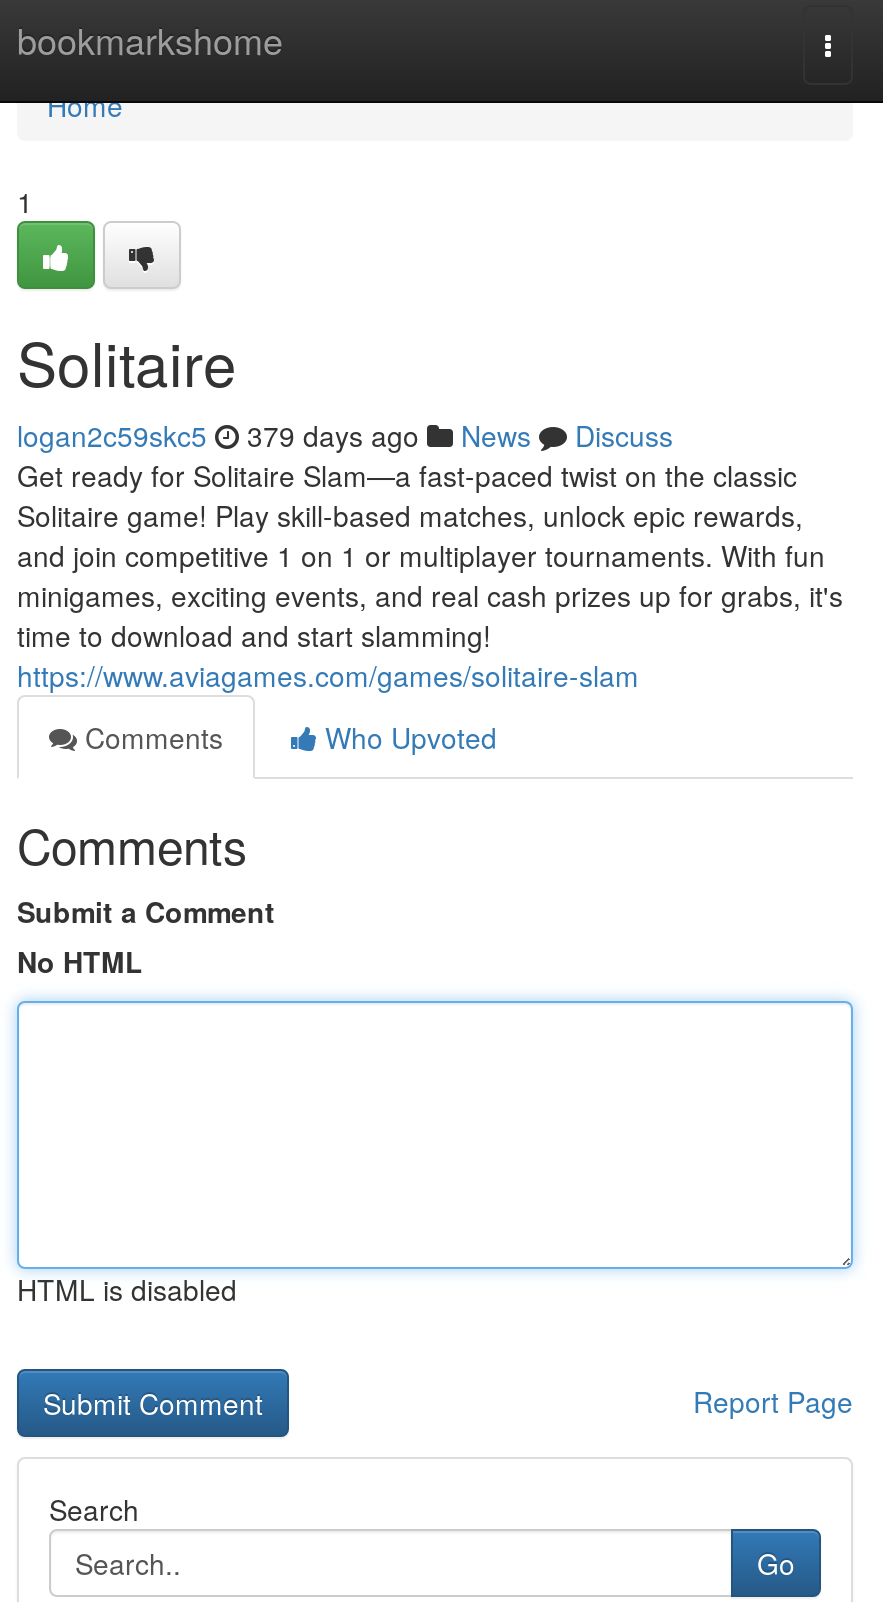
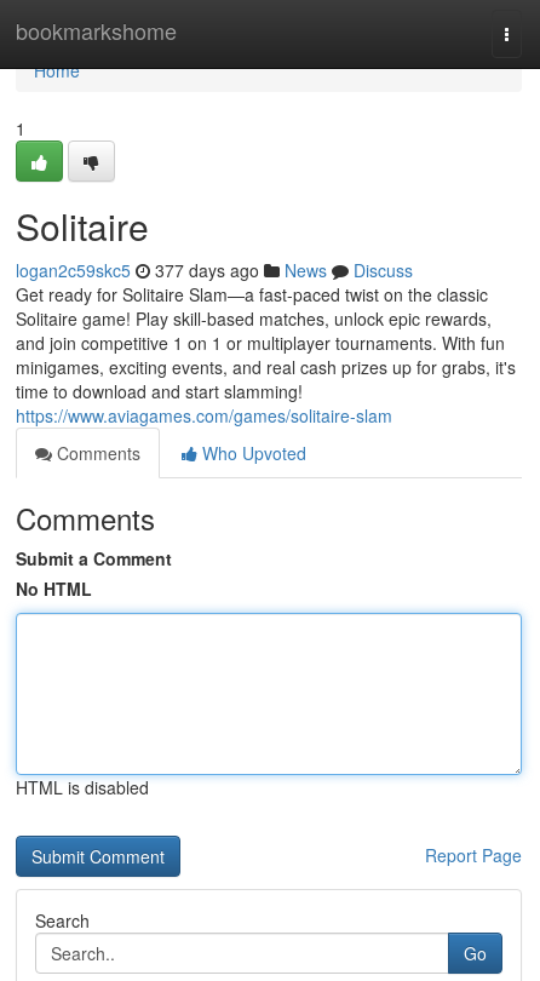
- logan2c59skc5 379 days ago News Discuss
+ logan2c59skc5 377 days ago News Discuss
